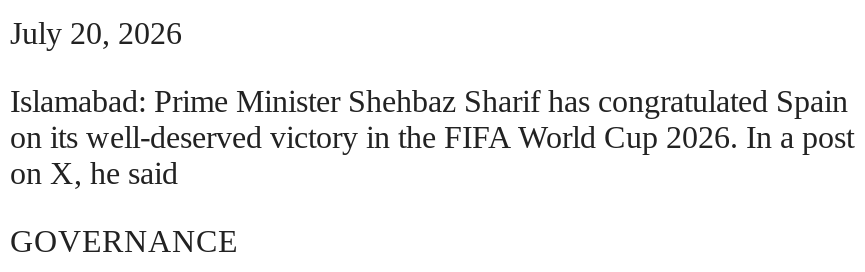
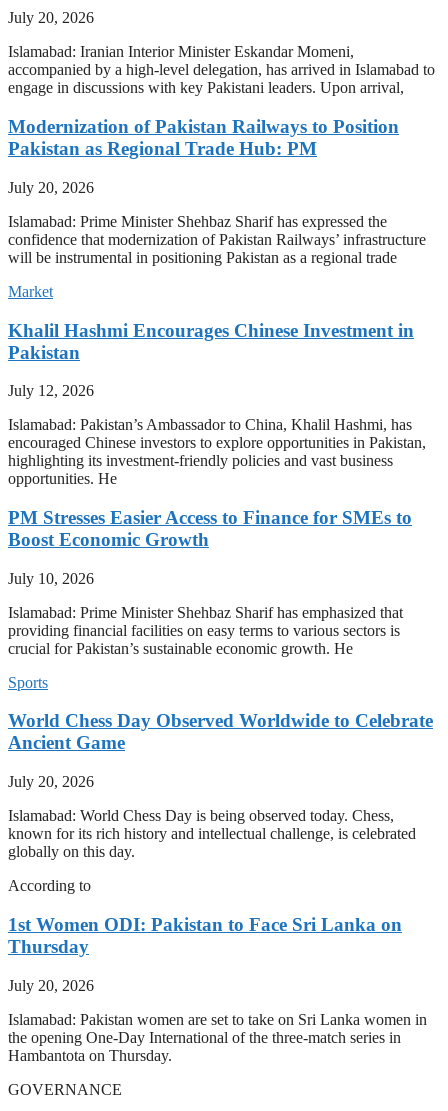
- Islamabad: Prime Minister Shehbaz Sharif has congratulated Spain
- on its well-deserved victory in the FIFA World Cup 2026. In a post
- on X, he said
+ Islamabad: Iranian Interior Minister Eskandar Momeni,
+ accompanied by a high-level delegation, has arrived in Islamabad to
+ engage in discussions with key Pakistani leaders. Upon arrival,
+ Modernization of Pakistan Railways to Position
+ Pakistan as Regional Trade Hub: PM
+ July 20, 2026
+ Islamabad: Prime Minister Shehbaz Sharif has expressed the
+ confidence that modernization of Pakistan Railways’ infrastructure
+ will be instrumental in positioning Pakistan as a regional trade
+ Market
+ Khalil Hashmi Encourages Chinese Investment in
+ Pakistan
+ July 12, 2026
+ Islamabad: Pakistan’s Ambassador to China, Khalil Hashmi, has
+ encouraged Chinese investors to explore opportunities in Pakistan,
+ highlighting its investment-friendly policies and vast business
+ opportunities. He
+ PM Stresses Easier Access to Finance for SMEs to
+ Boost Economic Growth
+ July 10, 2026
+ Islamabad: Prime Minister Shehbaz Sharif has emphasized that
+ providing financial facilities on easy terms to various sectors is
+ crucial for Pakistan’s sustainable economic growth. He
+ Sports
+ World Chess Day Observed Worldwide to Celebrate
+ Ancient Game
+ July 20, 2026
+ Islamabad: World Chess Day is being observed today. Chess,
+ known for its rich history and intellectual challenge, is celebrated
+ globally on this day.
+ According to
+ 1st Women ODI: Pakistan to Face Sri Lanka on
+ Thursday
+ July 20, 2026
+ Islamabad: Pakistan women are set to take on Sri Lanka women in
+ the opening One-Day International of the three-match series in
+ Hambantota on Thursday.
